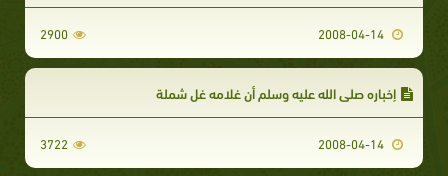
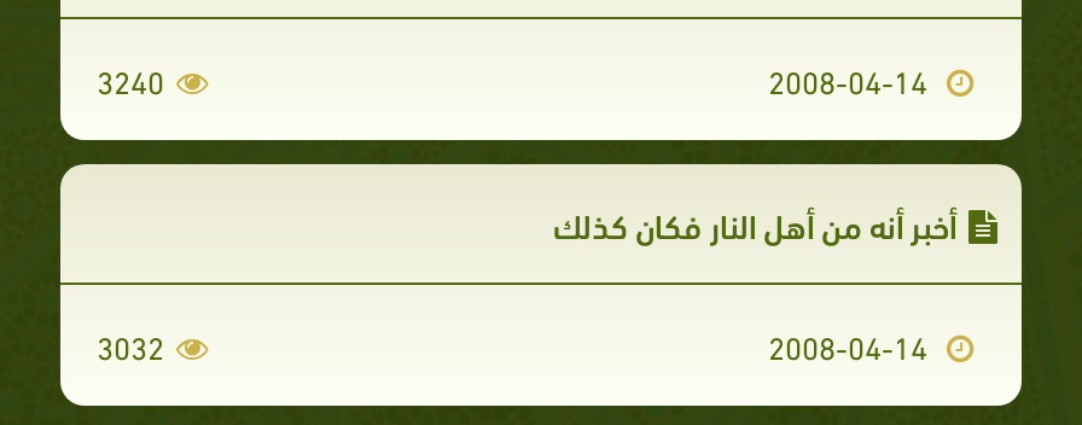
- 2900
+ 3240

- إخباره صلى الله عليه وسلم أن غلامه غل شملة
+ أخبر أنه من أهل النار فكان كذلك

- 3722
+ 3032
